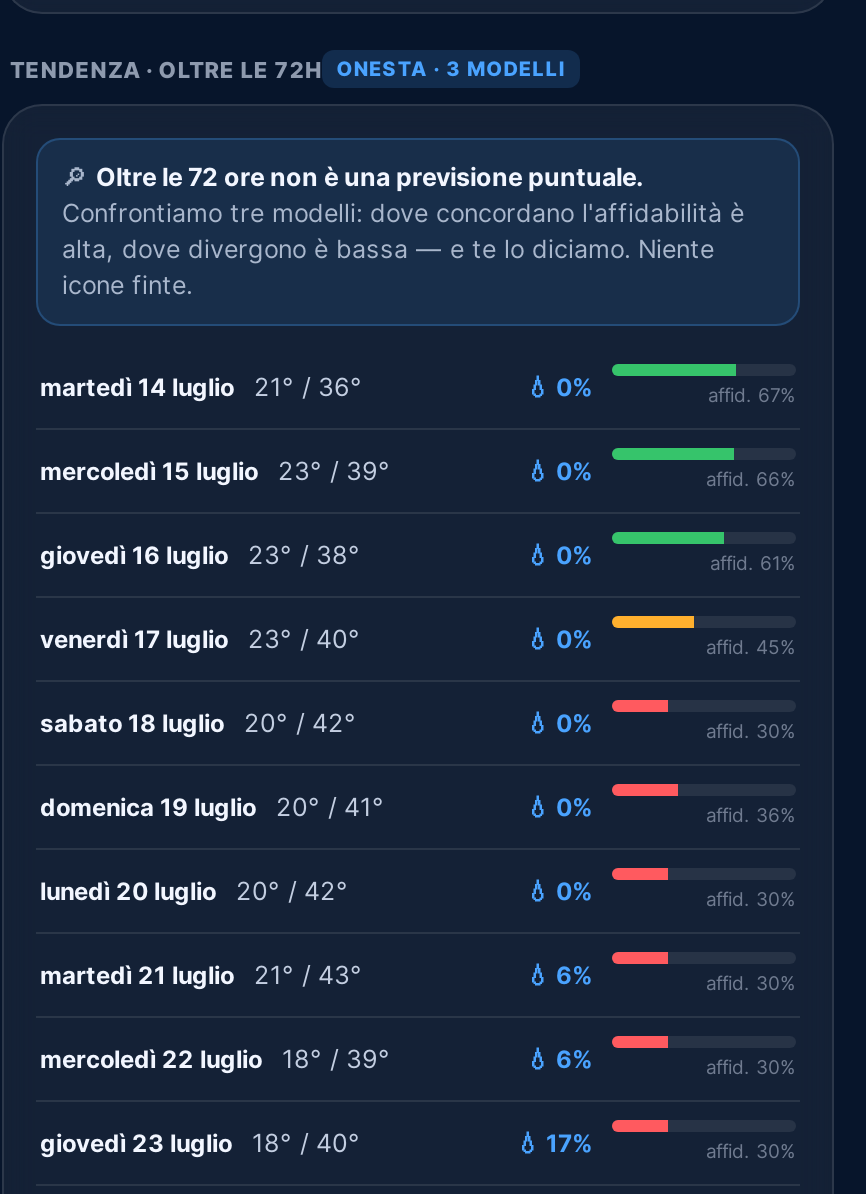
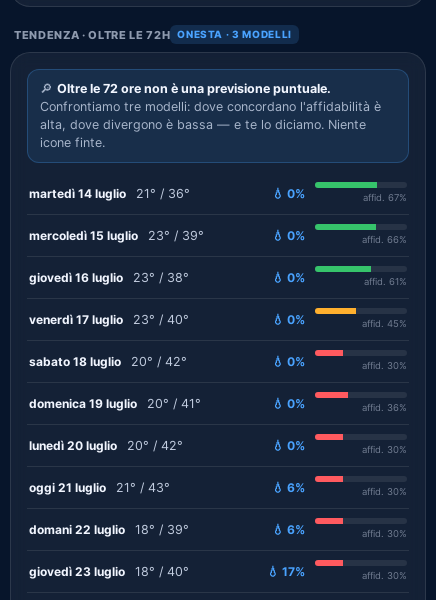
- martedì 21 luglio
+ oggi 21 luglio

- mercoledì 22 luglio
+ domani 22 luglio
